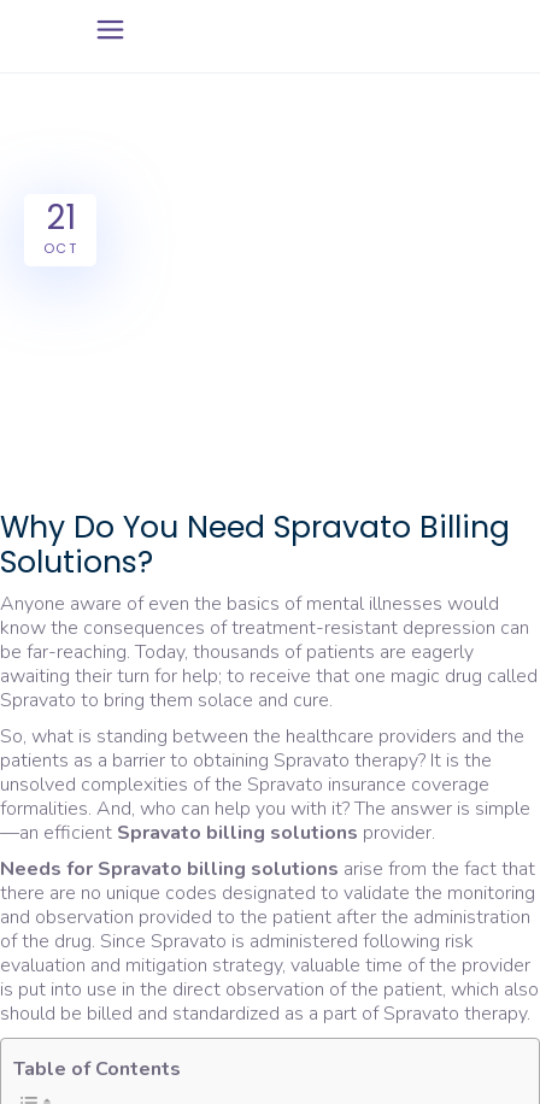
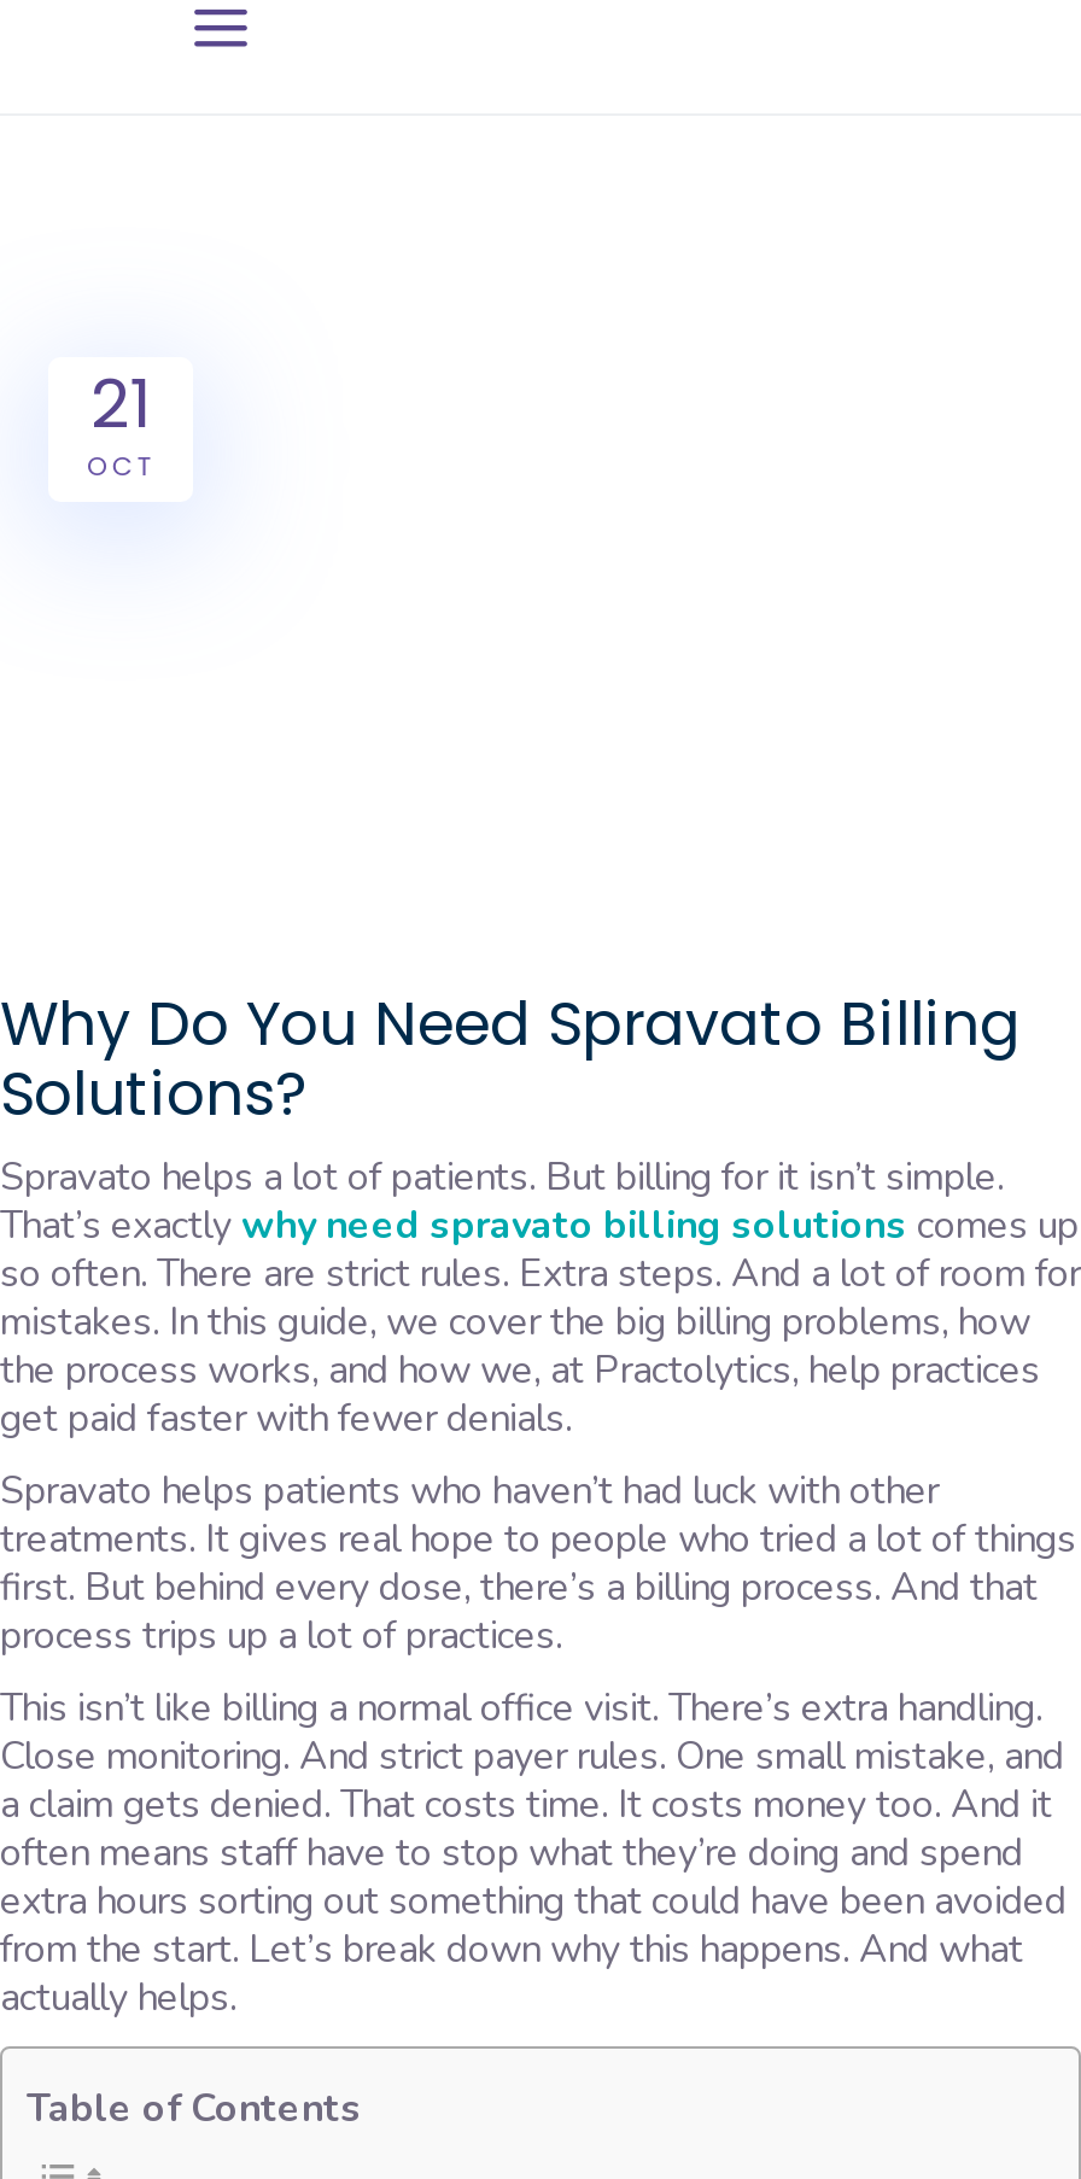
- Anyone aware of even the basics of mental illnesses would
- know the consequences of treatment-resistant depression can
- be far-reaching. Today, thousands of patients are eagerly
- awaiting their turn for help; to receive that one magic drug called
- Spravato to bring them solace and cure.
- So, what is standing between the healthcare providers and the
- patients as a barrier to obtaining Spravato therapy? It is the
- unsolved complexities of the Spravato insurance coverage
- formalities. And, who can help you with it? The answer is simple
- —an efficient Spravato billing solutions provider.
- Needs for Spravato billing solutions arise from the fact that
- there are no unique codes designated to validate the monitoring
- and observation provided to the patient after the administration
- of the drug. Since Spravato is administered following risk
- evaluation and mitigation strategy, valuable time of the provider
- is put into use in the direct observation of the patient, which also
- should be billed and standardized as a part of Spravato therapy.
+ Spravato helps a lot of patients. But billing for it isn’t simple.
+ That’s exactly why need spravato billing solutions comes up
+ so often. There are strict rules. Extra steps. And a lot of room for
+ mistakes. In this guide, we cover the big billing problems, how
+ the process works, and how we, at Practolytics, help practices
+ get paid faster with fewer denials.
+ Spravato helps patients who haven’t had luck with other
+ treatments. It gives real hope to people who tried a lot of things
+ first. But behind every dose, there’s a billing process. And that
+ process trips up a lot of practices.
+ This isn’t like billing a normal office visit. There’s extra handling.
+ Close monitoring. And strict payer rules. One small mistake, and
+ a claim gets denied. That costs time. It costs money too. And it
+ often means staff have to stop what they’re doing and spend
+ extra hours sorting out something that could have been avoided
+ from the start. Let’s break down why this happens. And what
+ actually helps.
